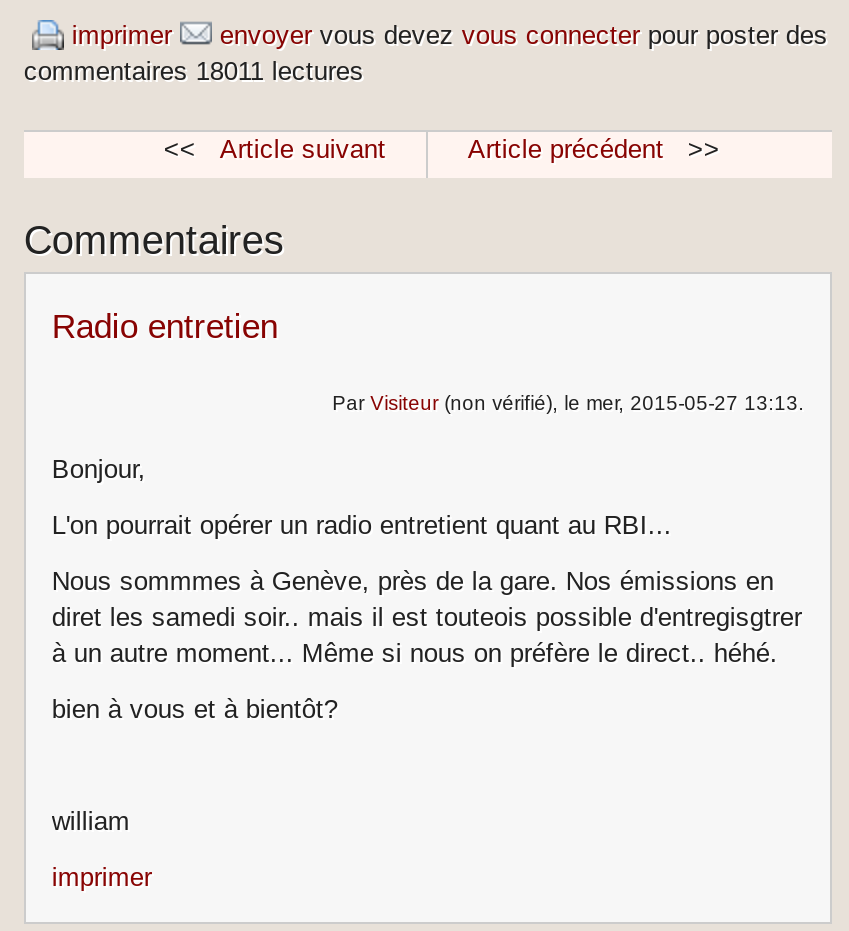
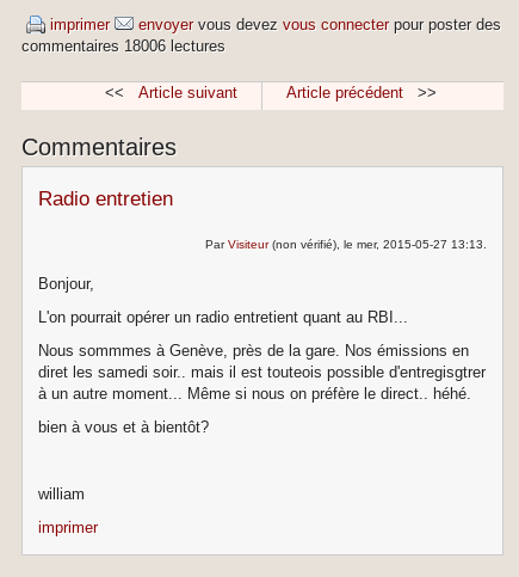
- commentaires 18011 lectures
+ commentaires 18006 lectures
